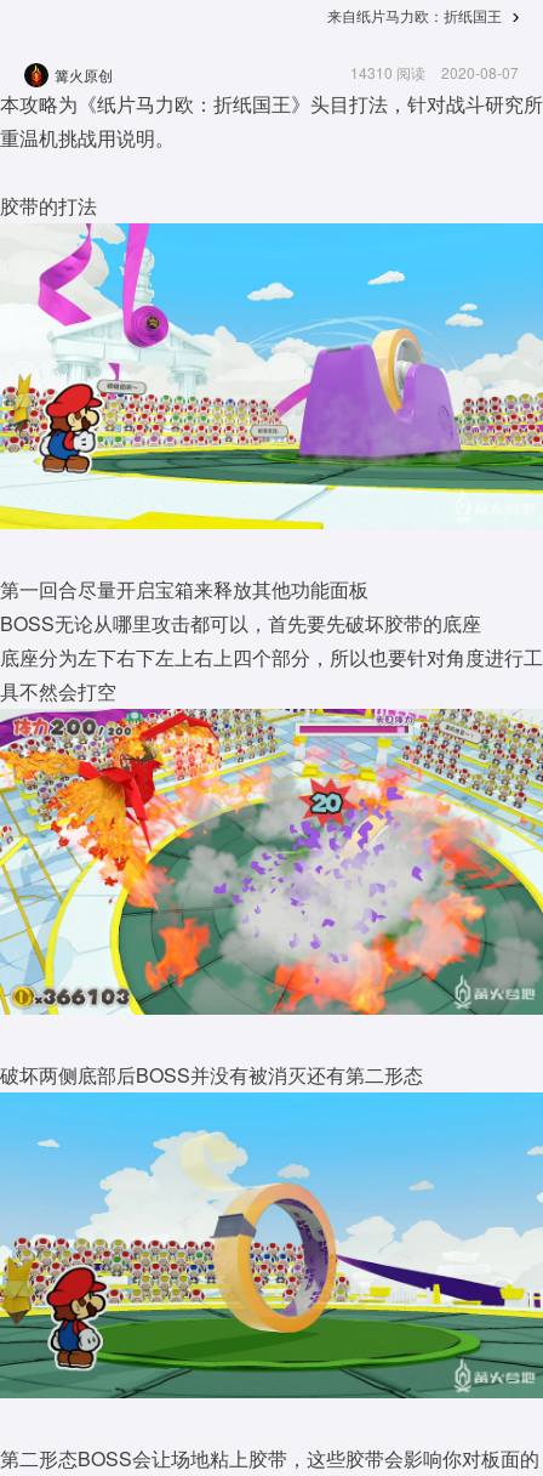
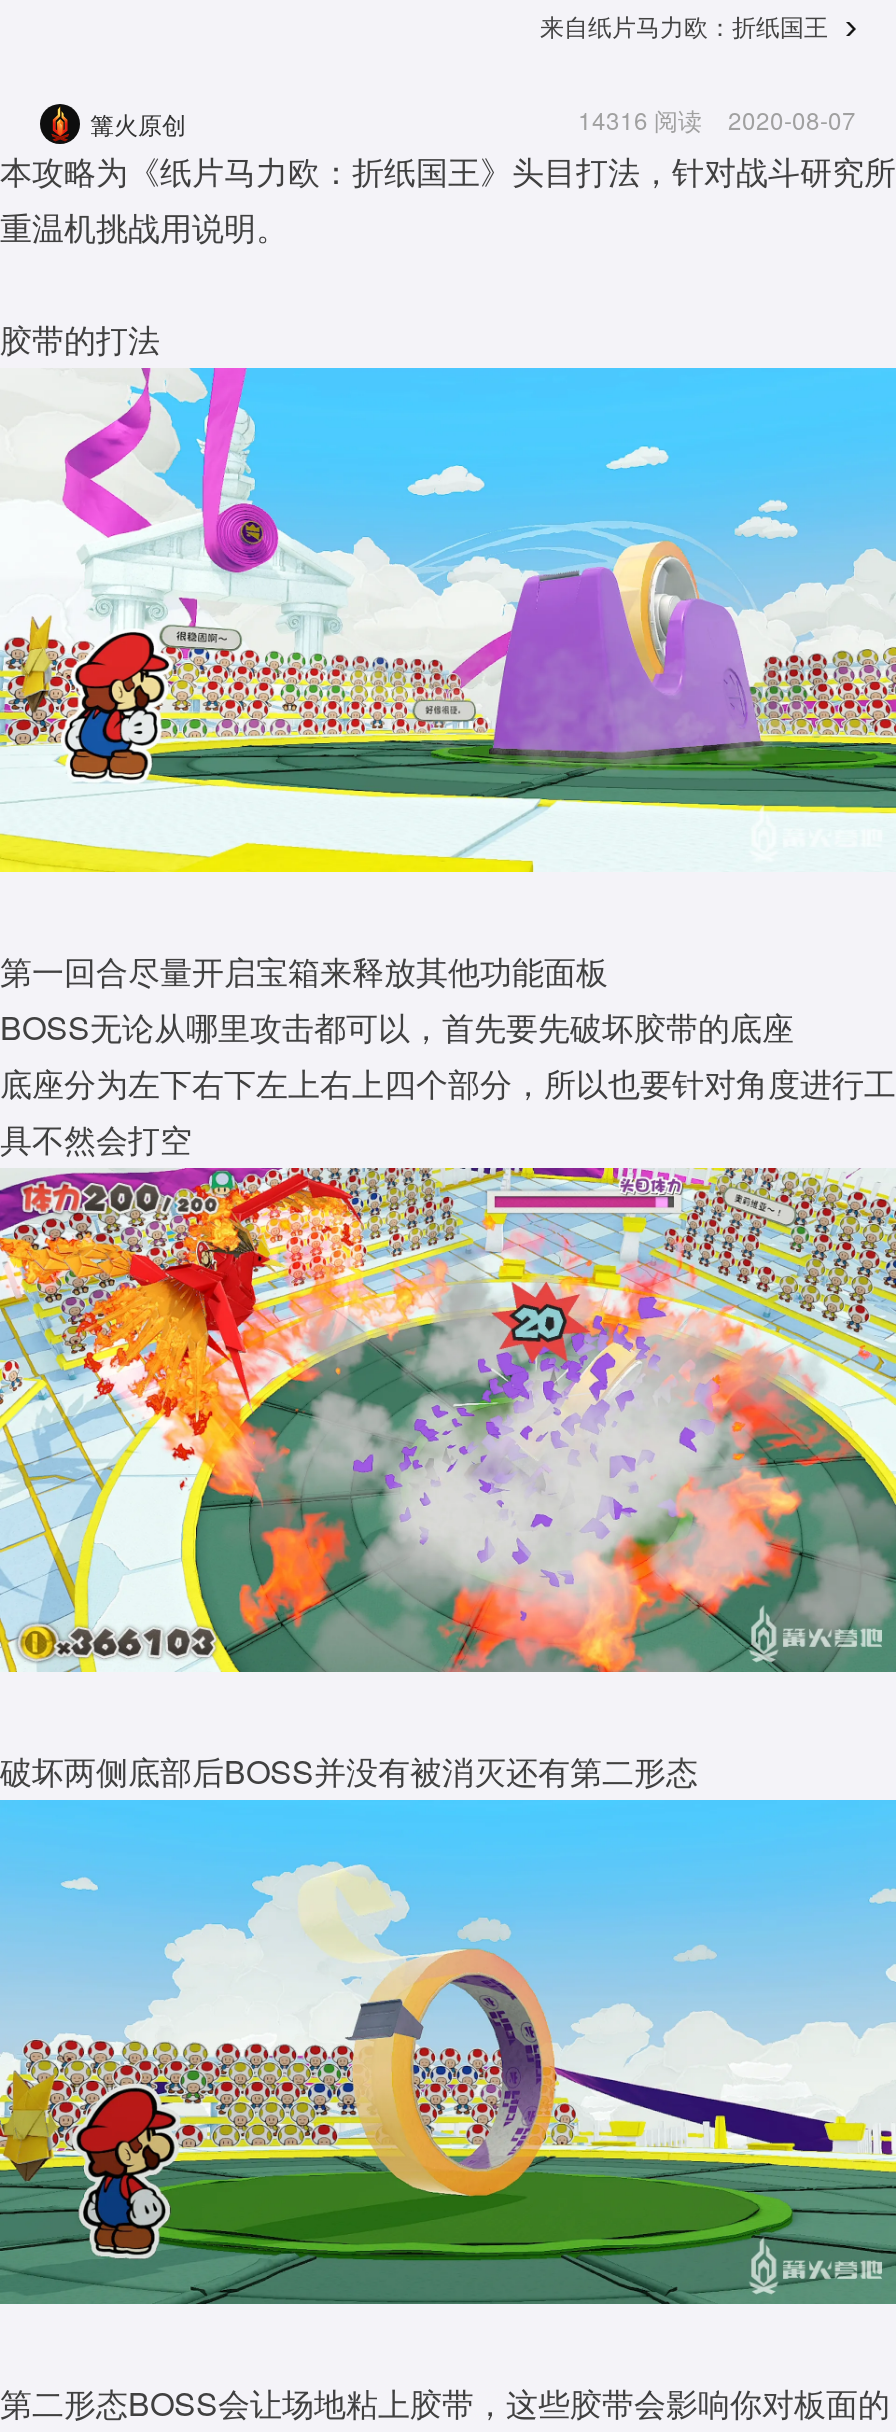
- 14310 阅读 2020-08-07
+ 14316 阅读 2020-08-07
